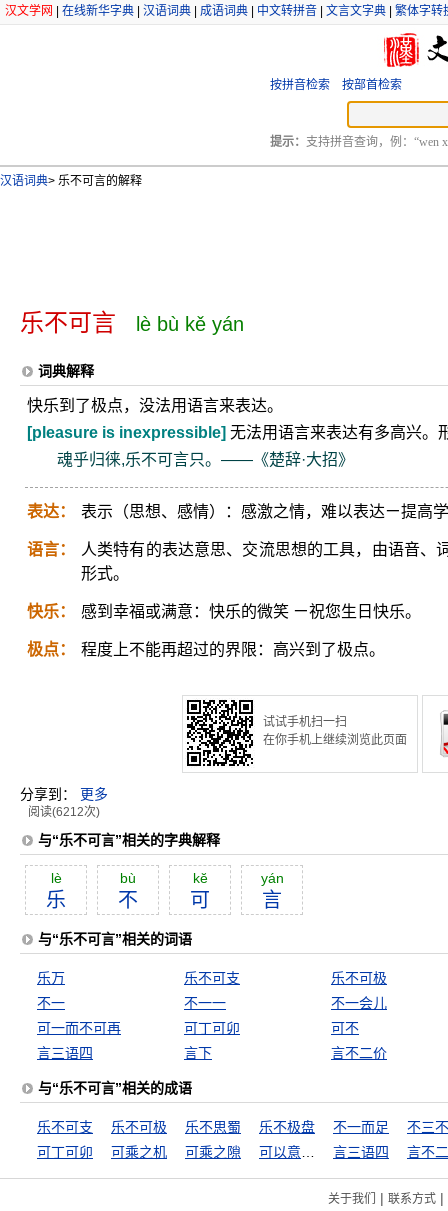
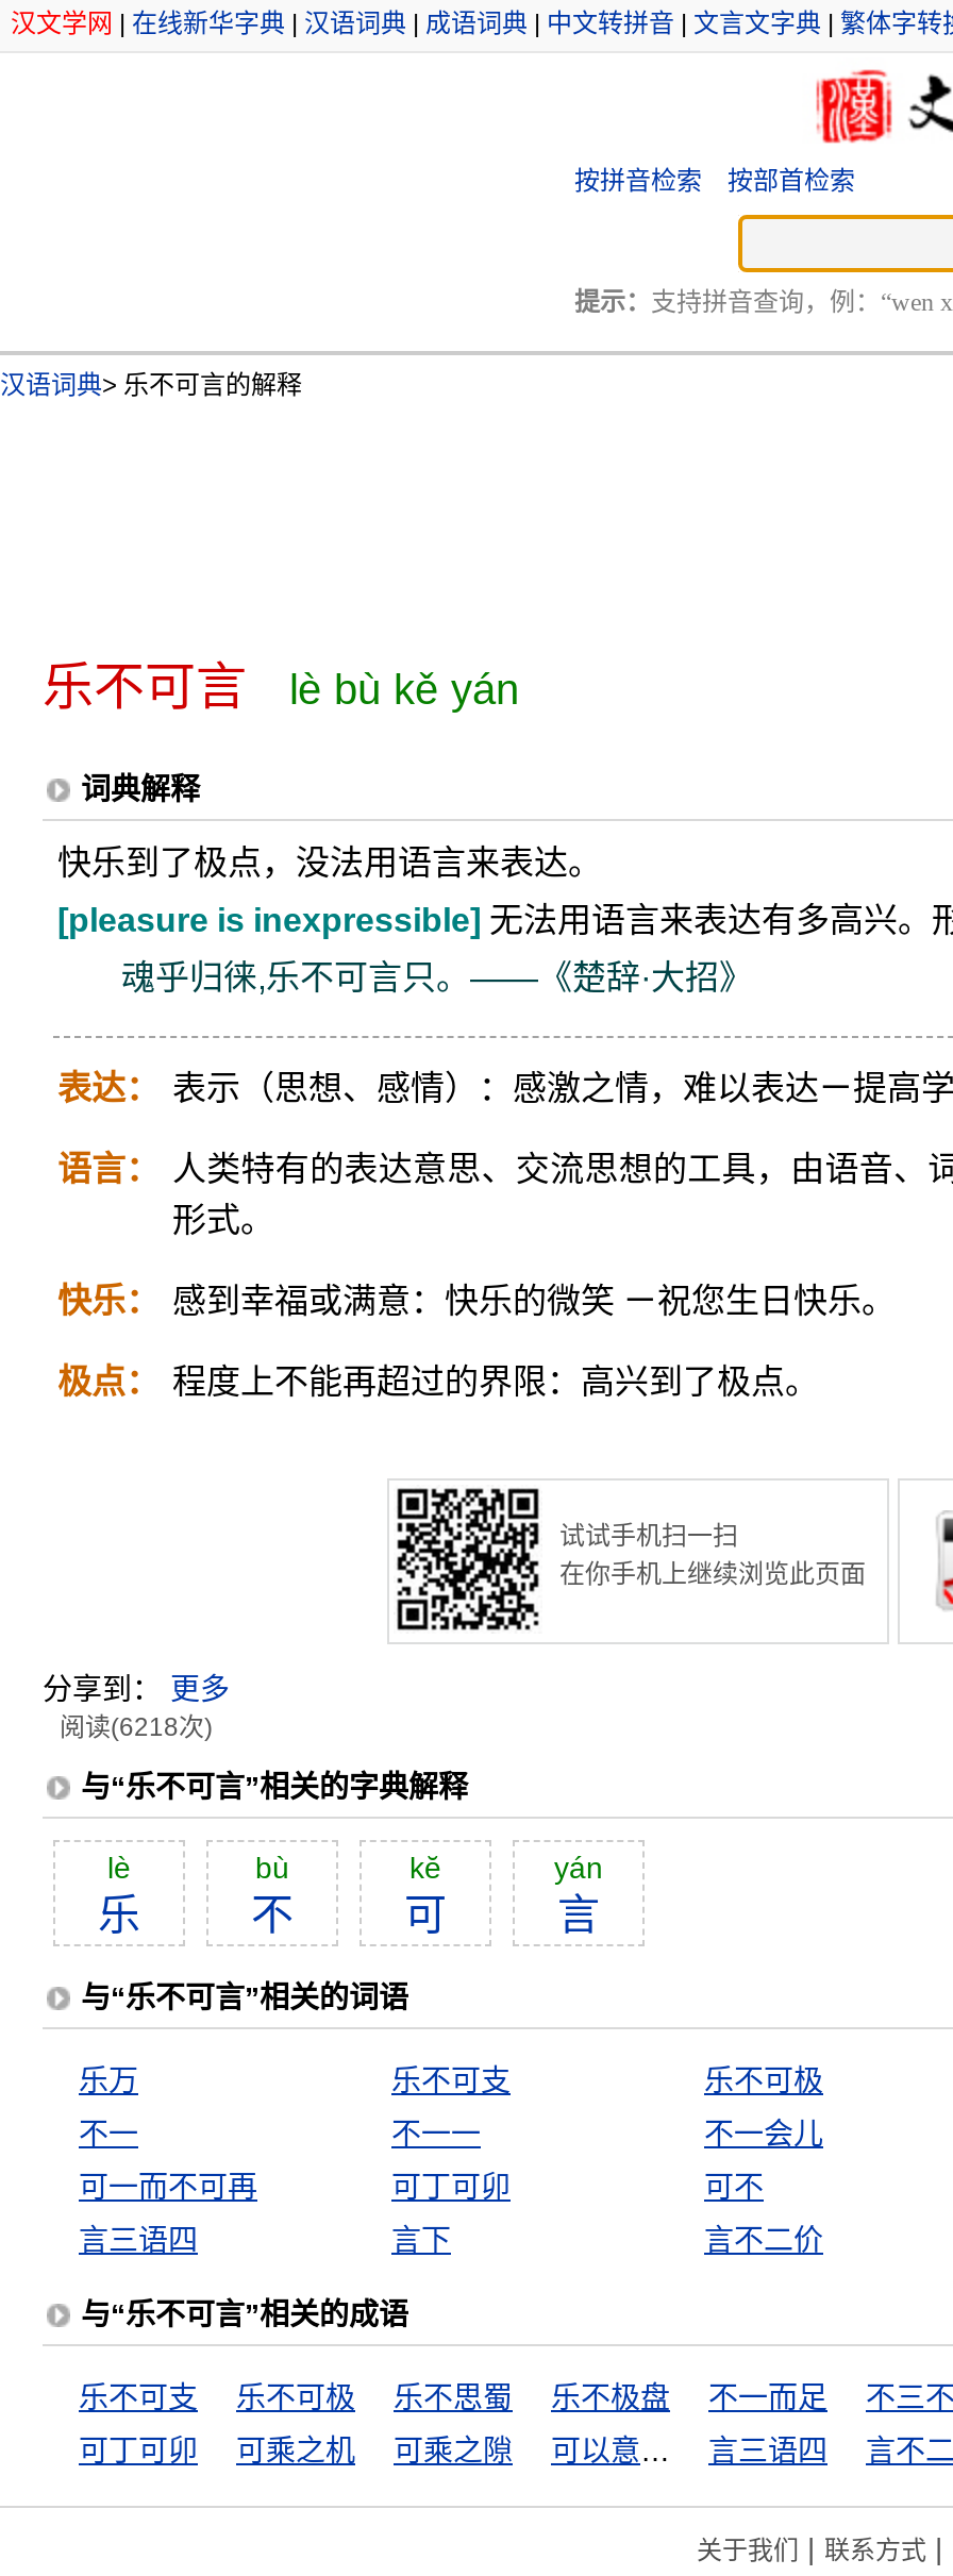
- 阅读(6212次)
+ 阅读(6218次)
